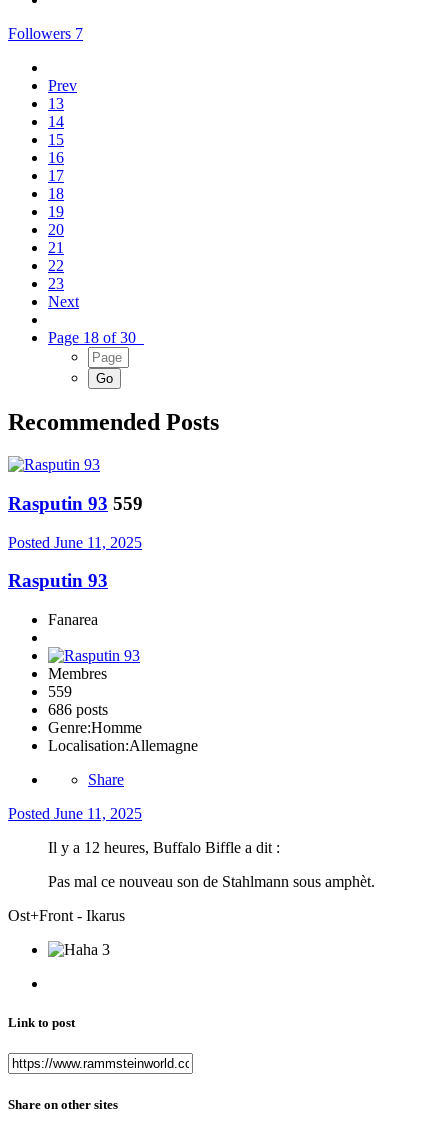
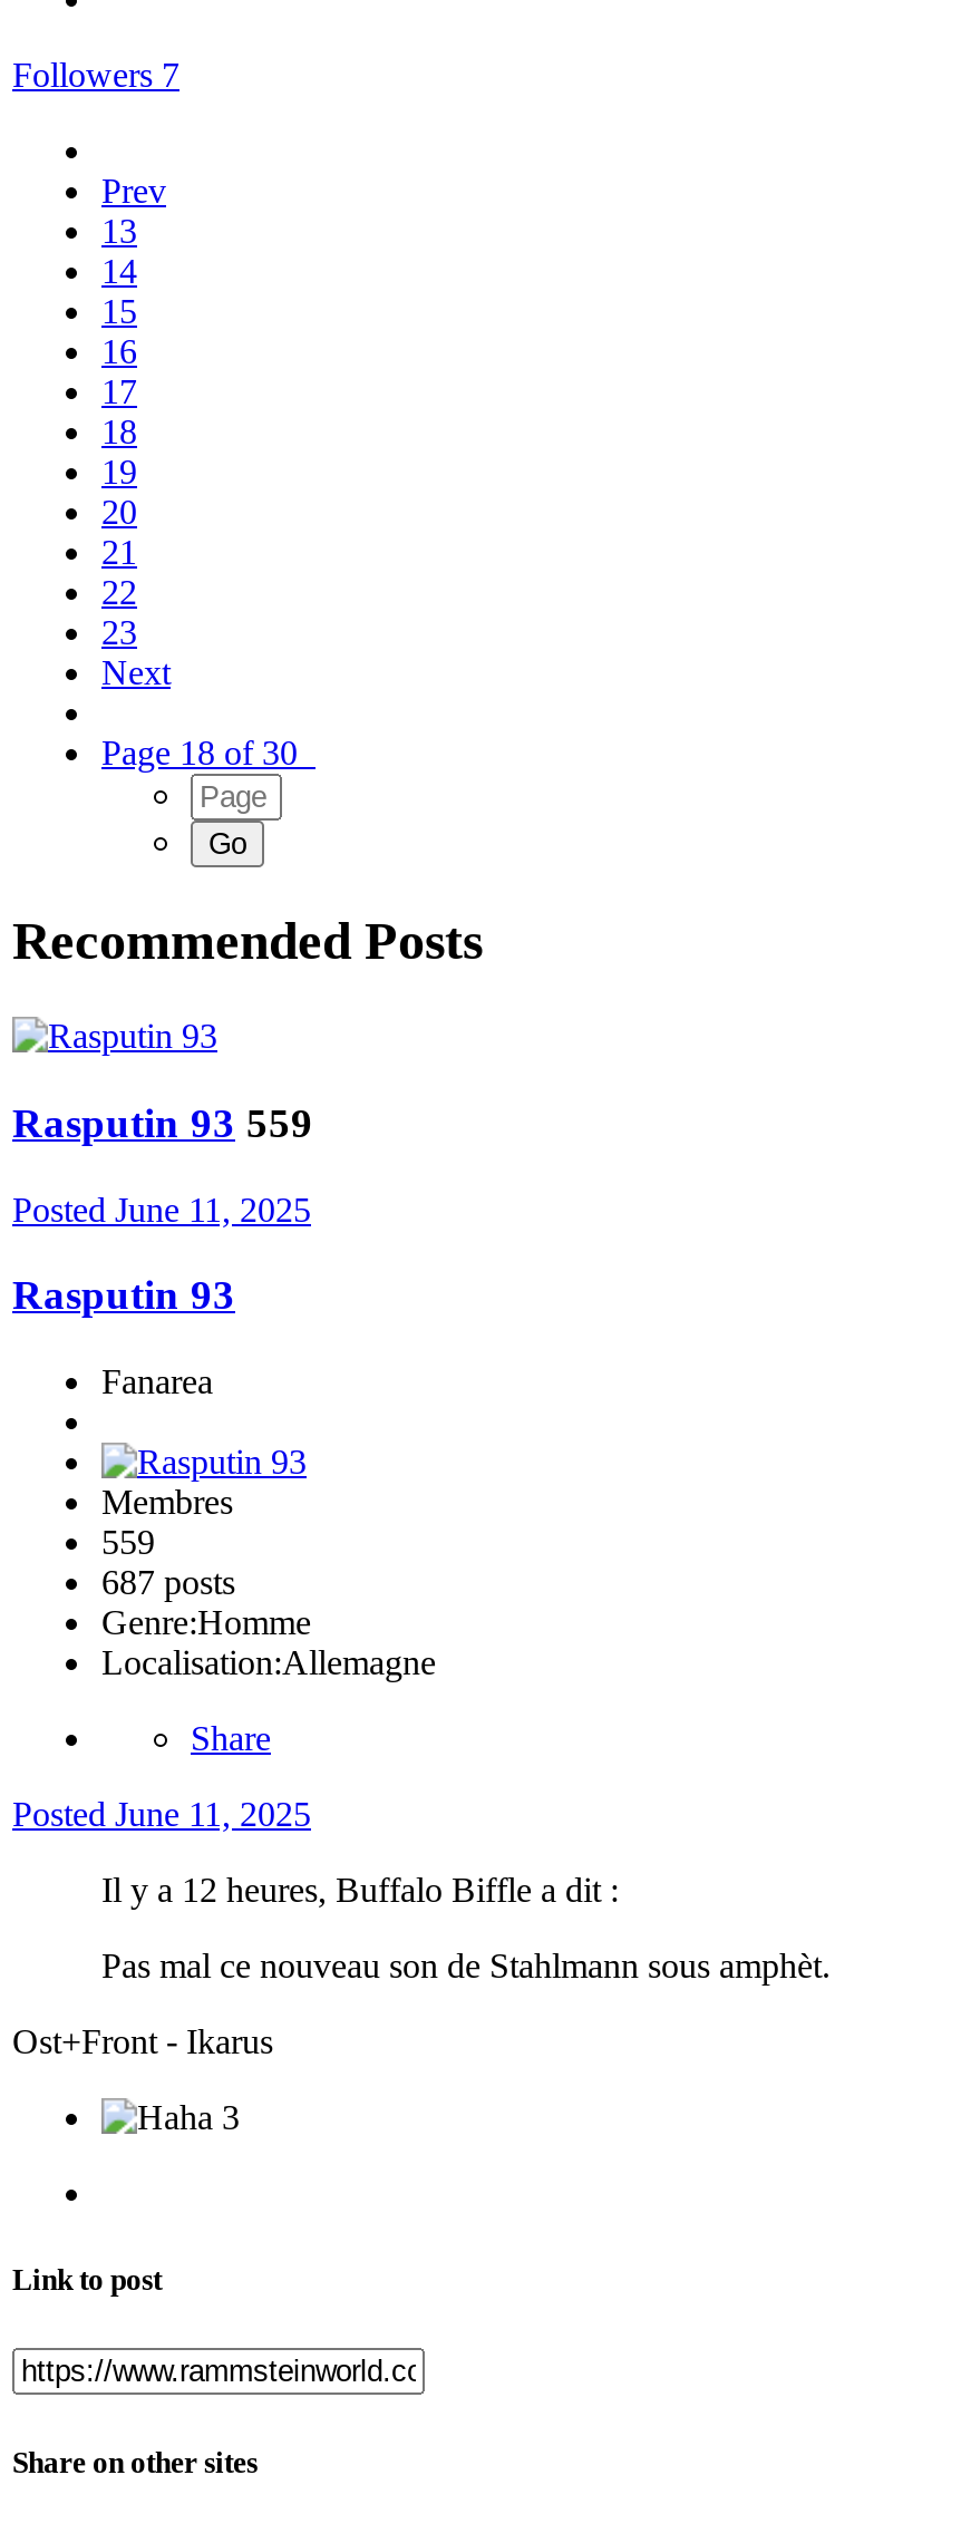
- 686 posts
+ 687 posts
